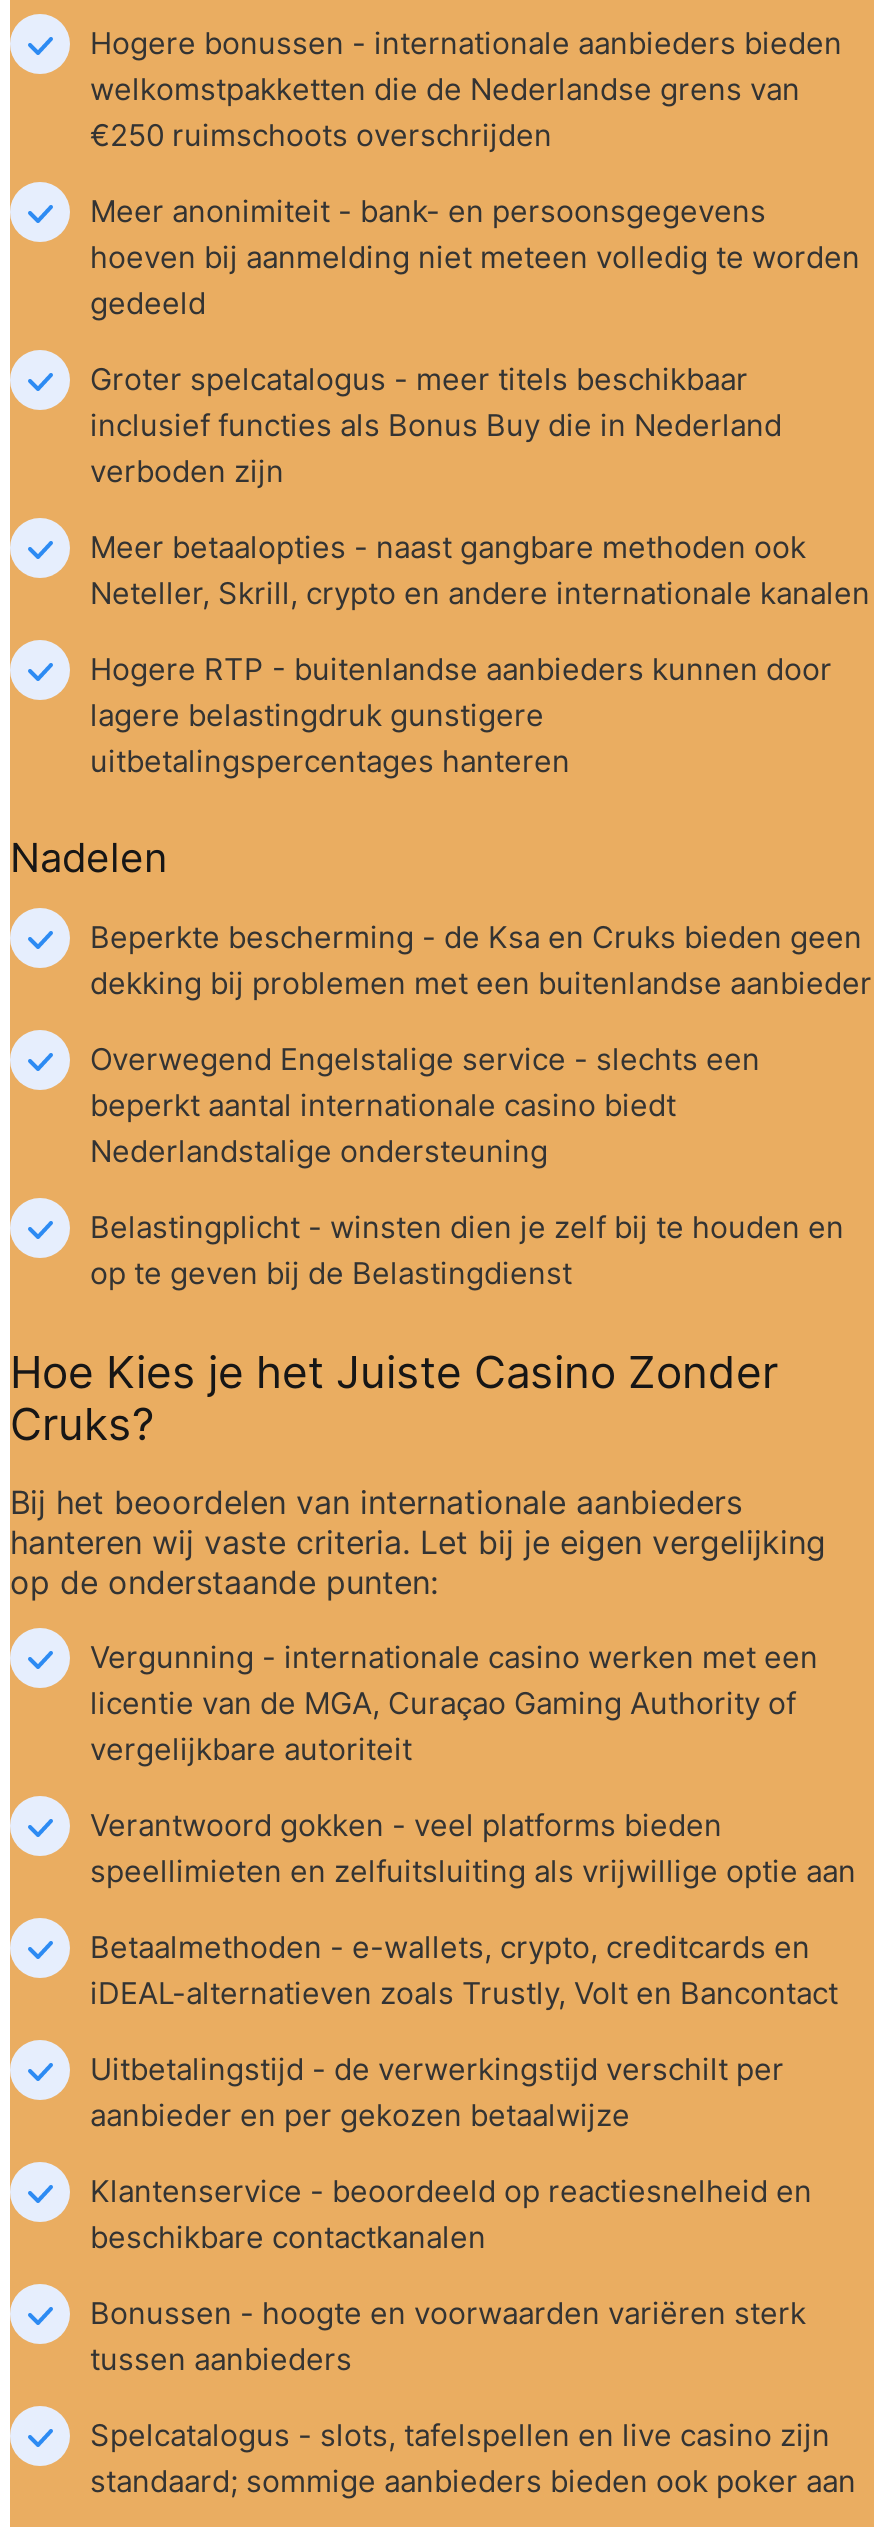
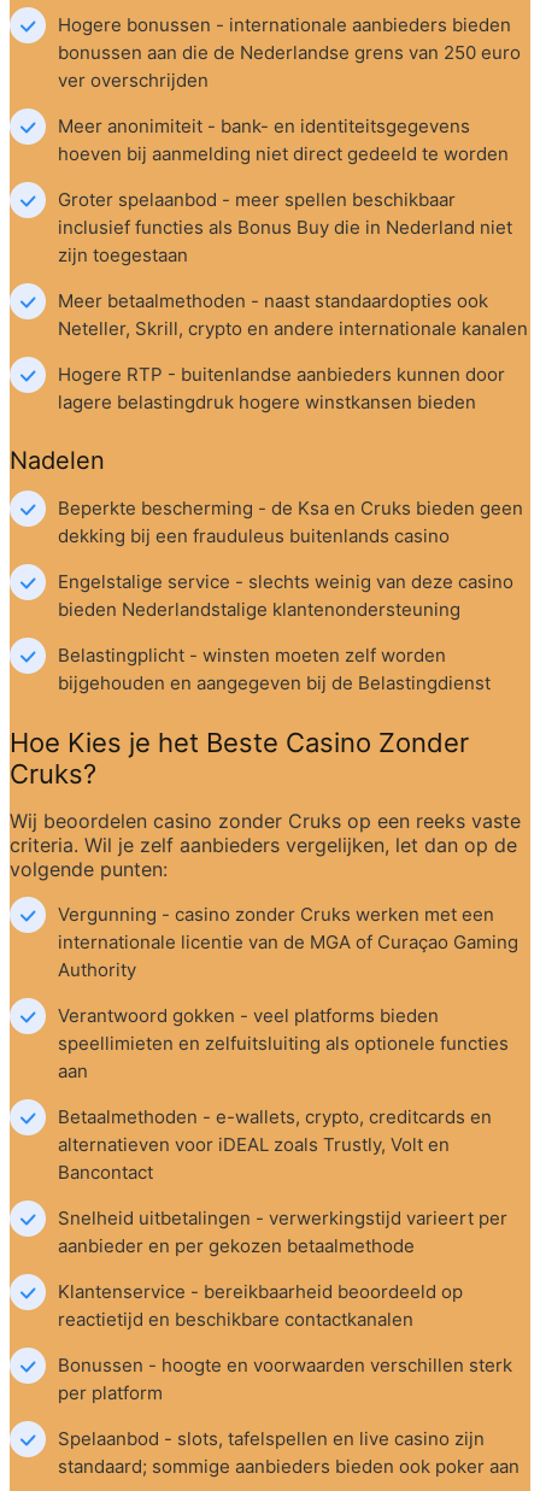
- welkomstpakketten die de Nederlandse grens van
- €250 ruimschoots overschrijden
+ bonussen aan die de Nederlandse grens van 250 euro
+ ver overschrijden

- Meer anonimiteit - bank- en persoonsgegevens
- hoeven bij aanmelding niet meteen volledig te worden
- gedeeld
+ Meer anonimiteit - bank- en identiteitsgegevens
+ hoeven bij aanmelding niet direct gedeeld te worden

- Groter spelcatalogus - meer titels beschikbaar
- inclusief functies als Bonus Buy die in Nederland
- verboden zijn
+ Groter spelaanbod - meer spellen beschikbaar
+ inclusief functies als Bonus Buy die in Nederland niet
+ zijn toegestaan

- Meer betaalopties - naast gangbare methoden ook
+ Meer betaalmethoden - naast standaardopties ook

- lagere belastingdruk gunstigere
- uitbetalingspercentages hanteren
+ lagere belastingdruk hogere winstkansen bieden

moved up: Nadelen | Beperkte bescherming - de Ksa en Cruks bieden geen

- dekking bij problemen met een buitenlandse aanbieder
+ dekking bij een frauduleus buitenlands casino

- Overwegend Engelstalige service - slechts een
- beperkt aantal internationale casino biedt
- Nederlandstalige ondersteuning
+ Engelstalige service - slechts weinig van deze casino
+ bieden Nederlandstalige klantenondersteuning

- Belastingplicht - winsten dien je zelf bij te houden en
- op te geven bij de Belastingdienst
+ Belastingplicht - winsten moeten zelf worden
+ bijgehouden en aangegeven bij de Belastingdienst

- Hoe Kies je het Juiste Casino Zonder
+ Hoe Kies je het Beste Casino Zonder

moved up: Cruks?

- Bij het beoordelen van internationale aanbieders
- hanteren wij vaste criteria. Let bij je eigen vergelijking
- op de onderstaande punten:
+ Wij beoordelen casino zonder Cruks op een reeks vaste
+ criteria. Wil je zelf aanbieders vergelijken, let dan op de
+ volgende punten:

- Vergunning - internationale casino werken met een
- licentie van de MGA, Curaçao Gaming Authority of
- vergelijkbare autoriteit
+ Vergunning - casino zonder Cruks werken met een
+ internationale licentie van de MGA of Curaçao Gaming
+ Authority

moved up: Verantwoord gokken - veel platforms bieden

- speellimieten en zelfuitsluiting als vrijwillige optie aan
+ speellimieten en zelfuitsluiting als optionele functies
+ aan

moved up: Betaalmethoden - e-wallets, crypto, creditcards en

- iDEAL-alternatieven zoals Trustly, Volt en Bancontact
+ alternatieven voor iDEAL zoals Trustly, Volt en
+ Bancontact

- Uitbetalingstijd - de verwerkingstijd verschilt per
- aanbieder en per gekozen betaalwijze
+ Snelheid uitbetalingen - verwerkingstijd varieert per
+ aanbieder en per gekozen betaalmethode

- Klantenservice - beoordeeld op reactiesnelheid en
- beschikbare contactkanalen
+ Klantenservice - bereikbaarheid beoordeeld op
+ reactietijd en beschikbare contactkanalen

- Bonussen - hoogte en voorwaarden variëren sterk
- tussen aanbieders
+ Bonussen - hoogte en voorwaarden verschillen sterk
+ per platform

- Spelcatalogus - slots, tafelspellen en live casino zijn
+ Spelaanbod - slots, tafelspellen en live casino zijn
